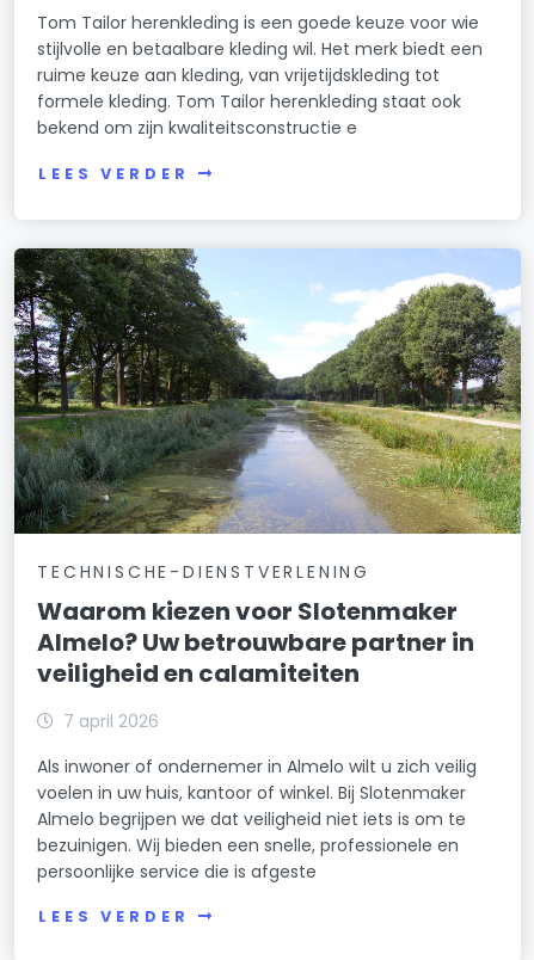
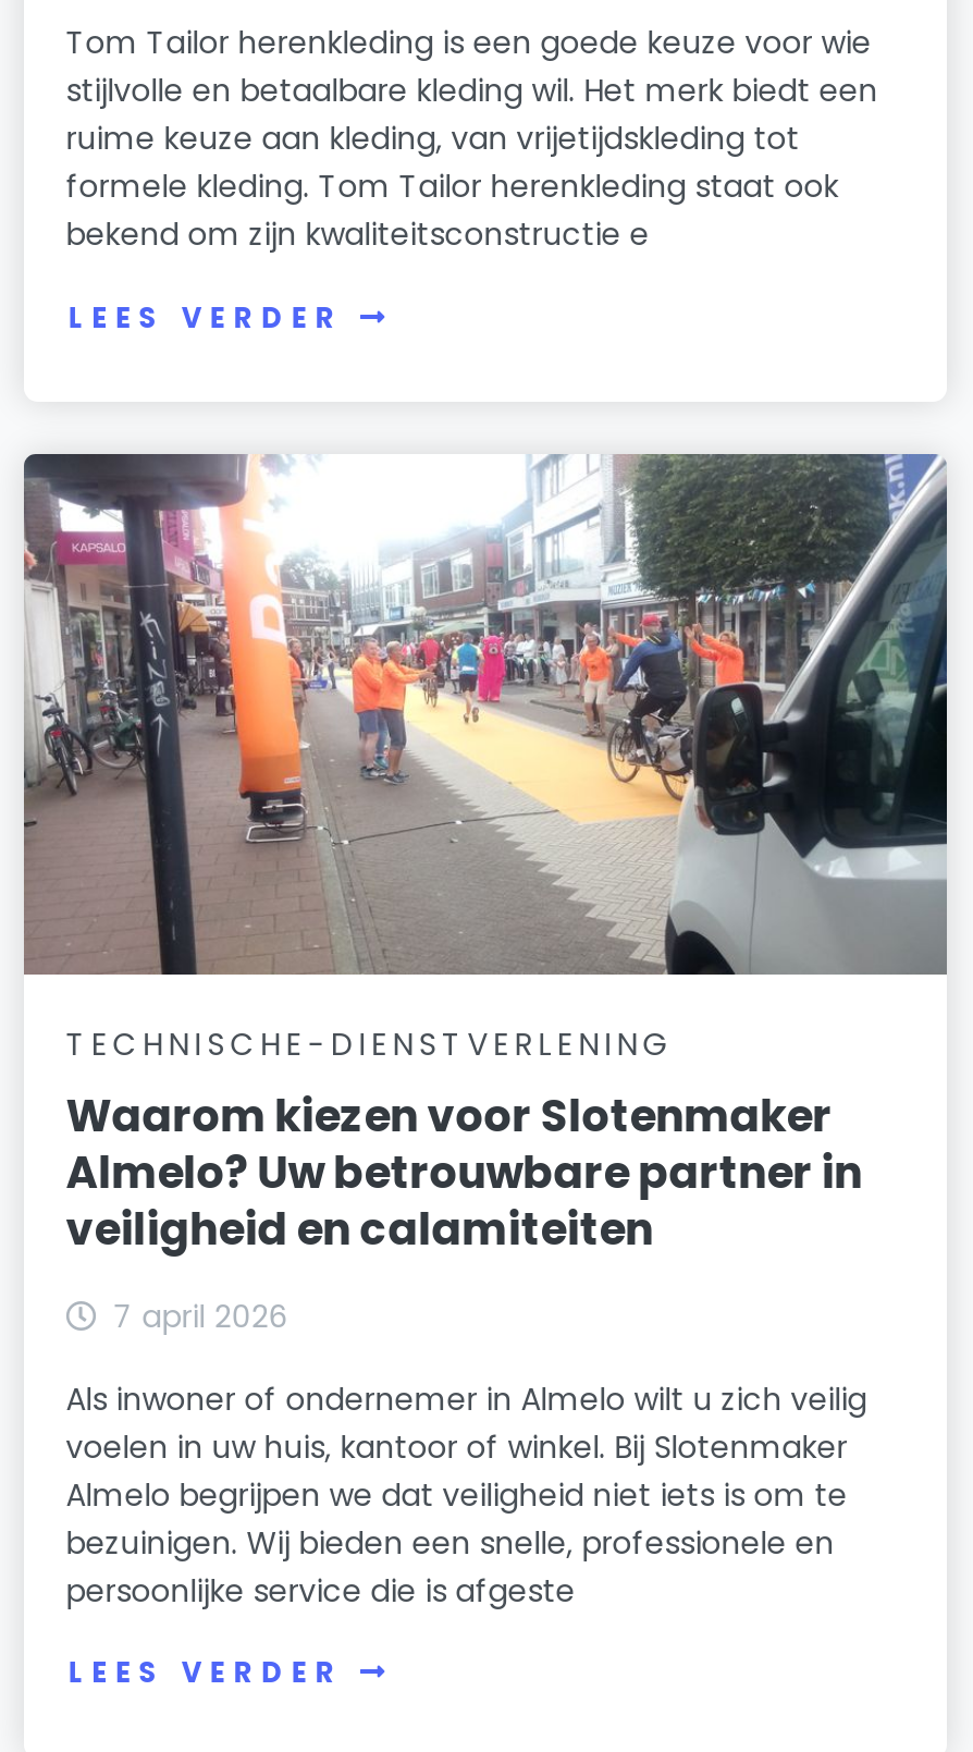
- [image]
+ [image]
